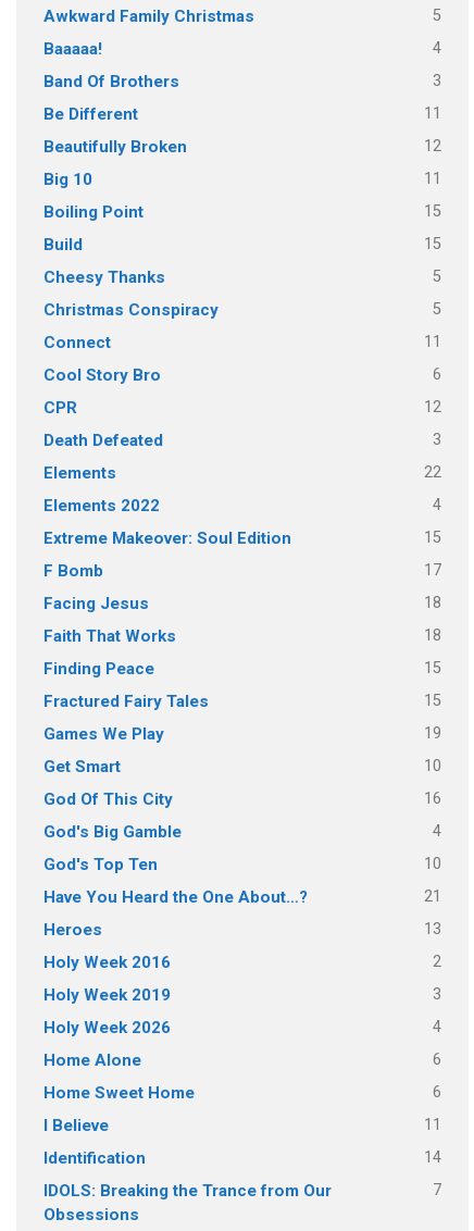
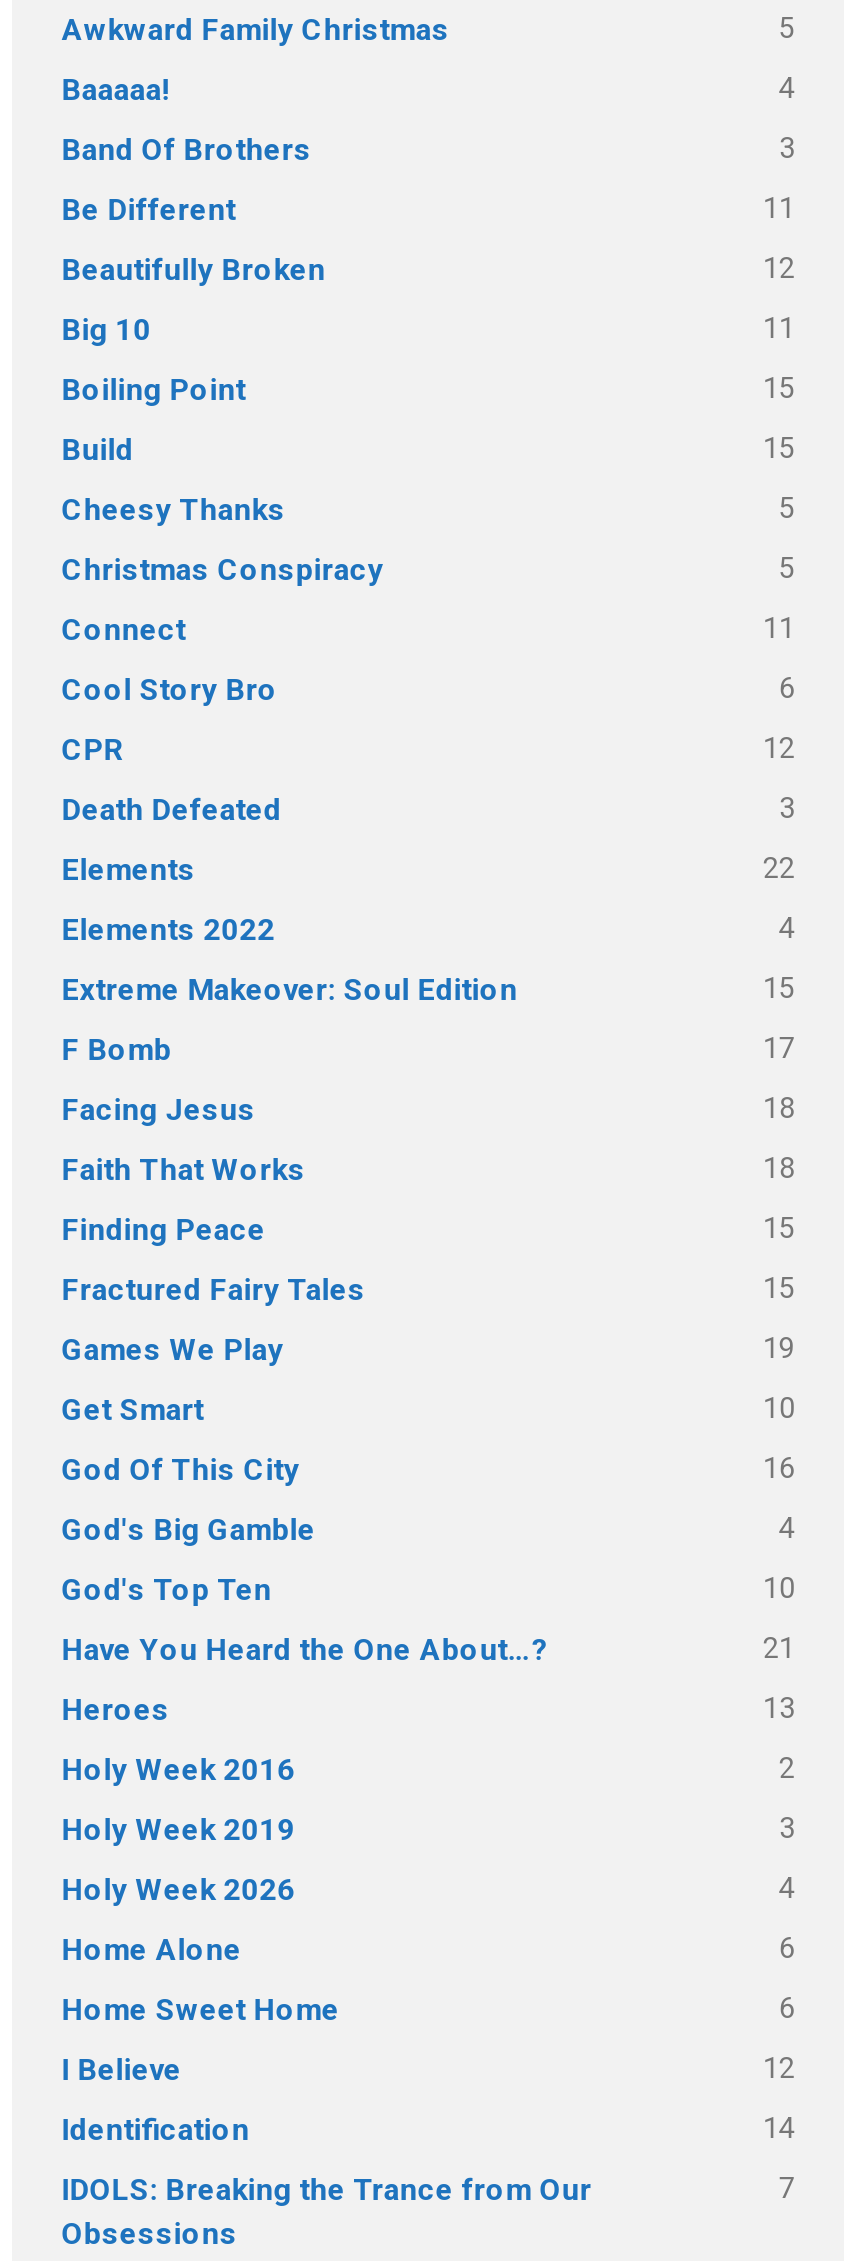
- 11
+ 12
